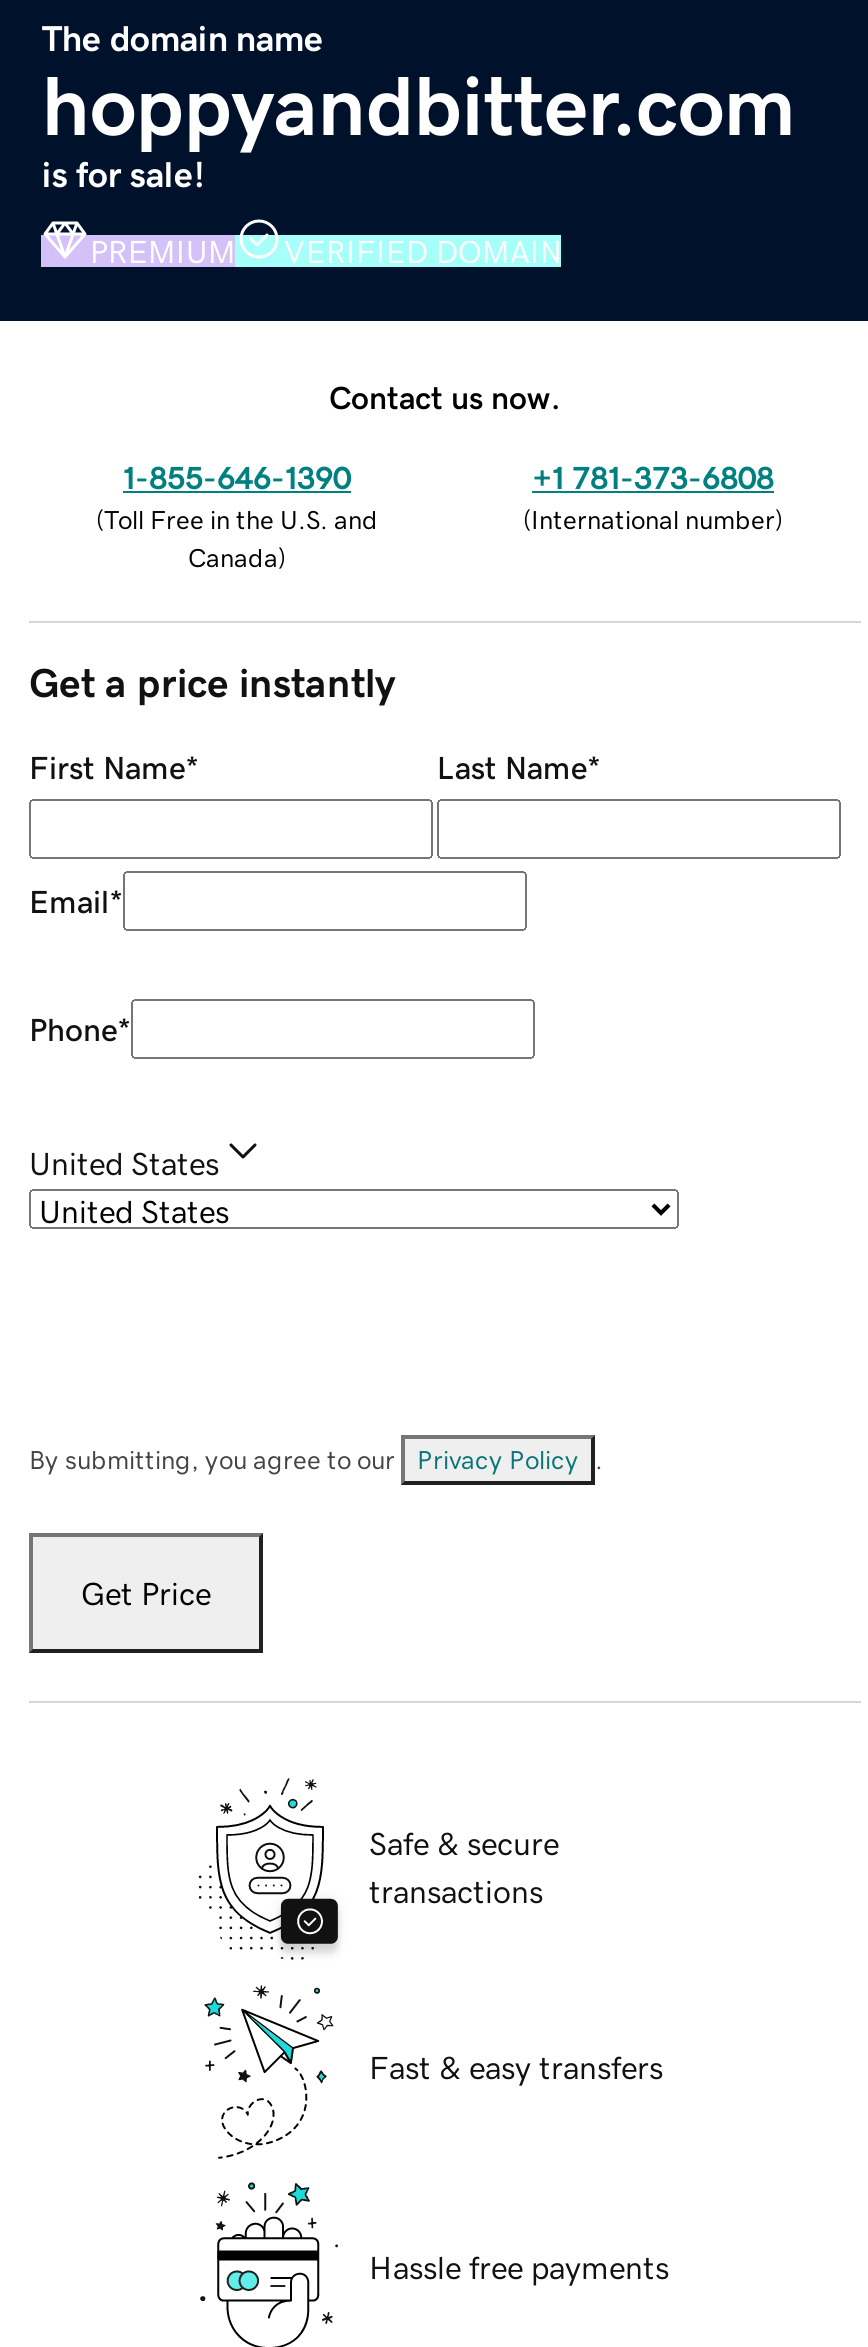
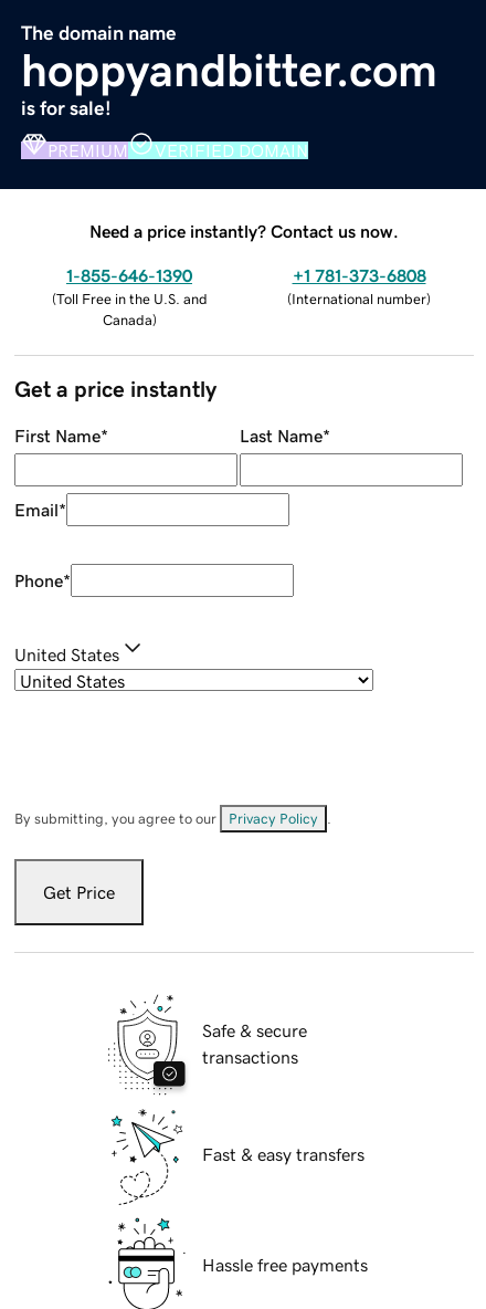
- Contact us now.
+ Need a price instantly? Contact us now.
